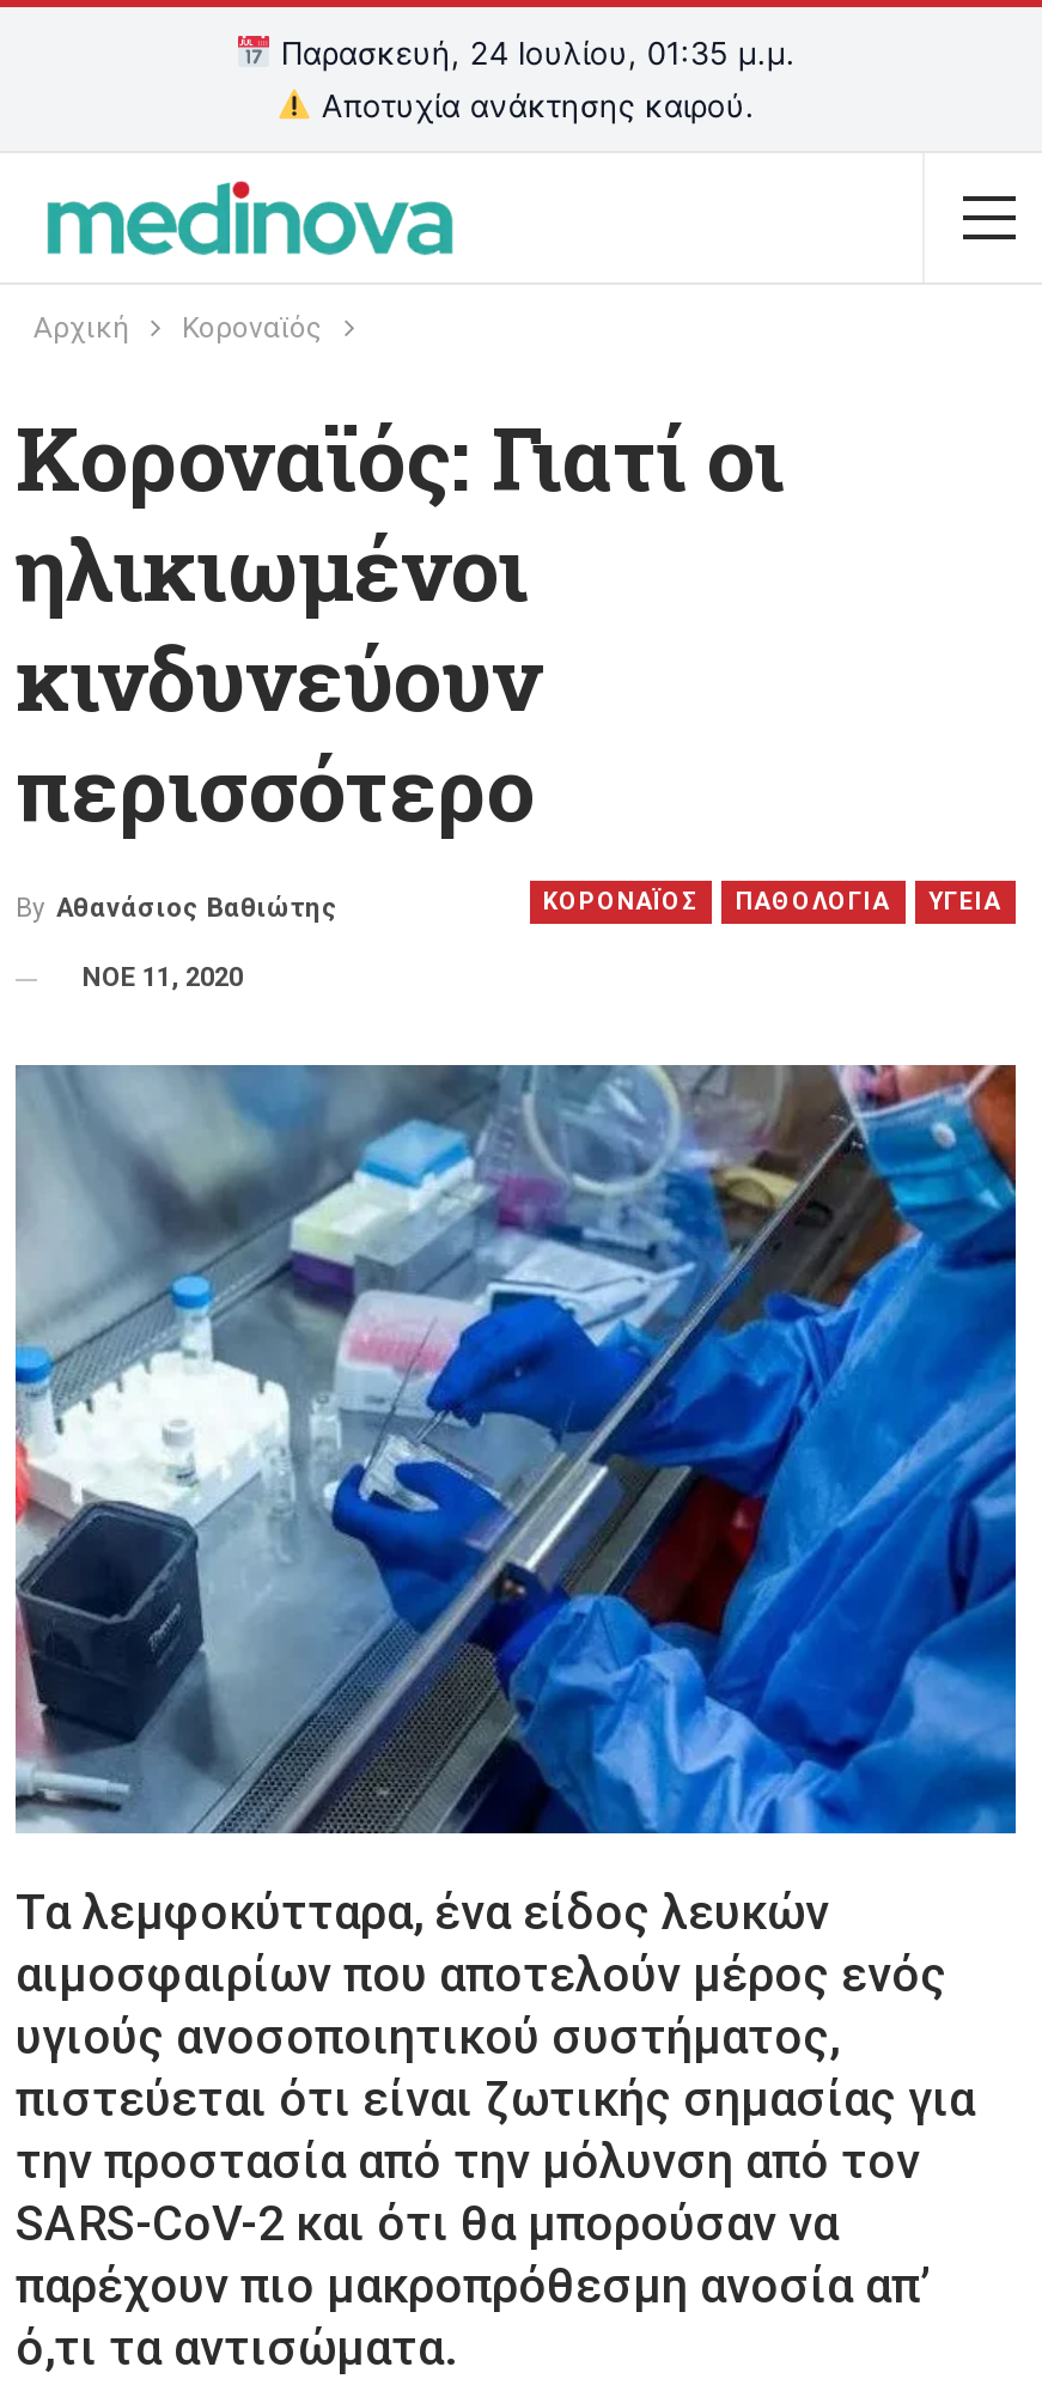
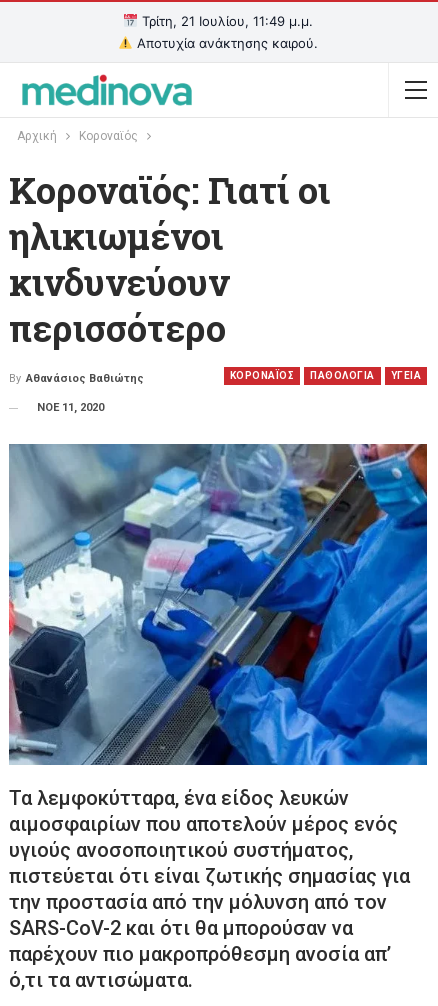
- Παρασκευή, 24 Ιουλίου, 01:35 μ.μ.
+ Τρίτη, 21 Ιουλίου, 11:49 μ.μ.
